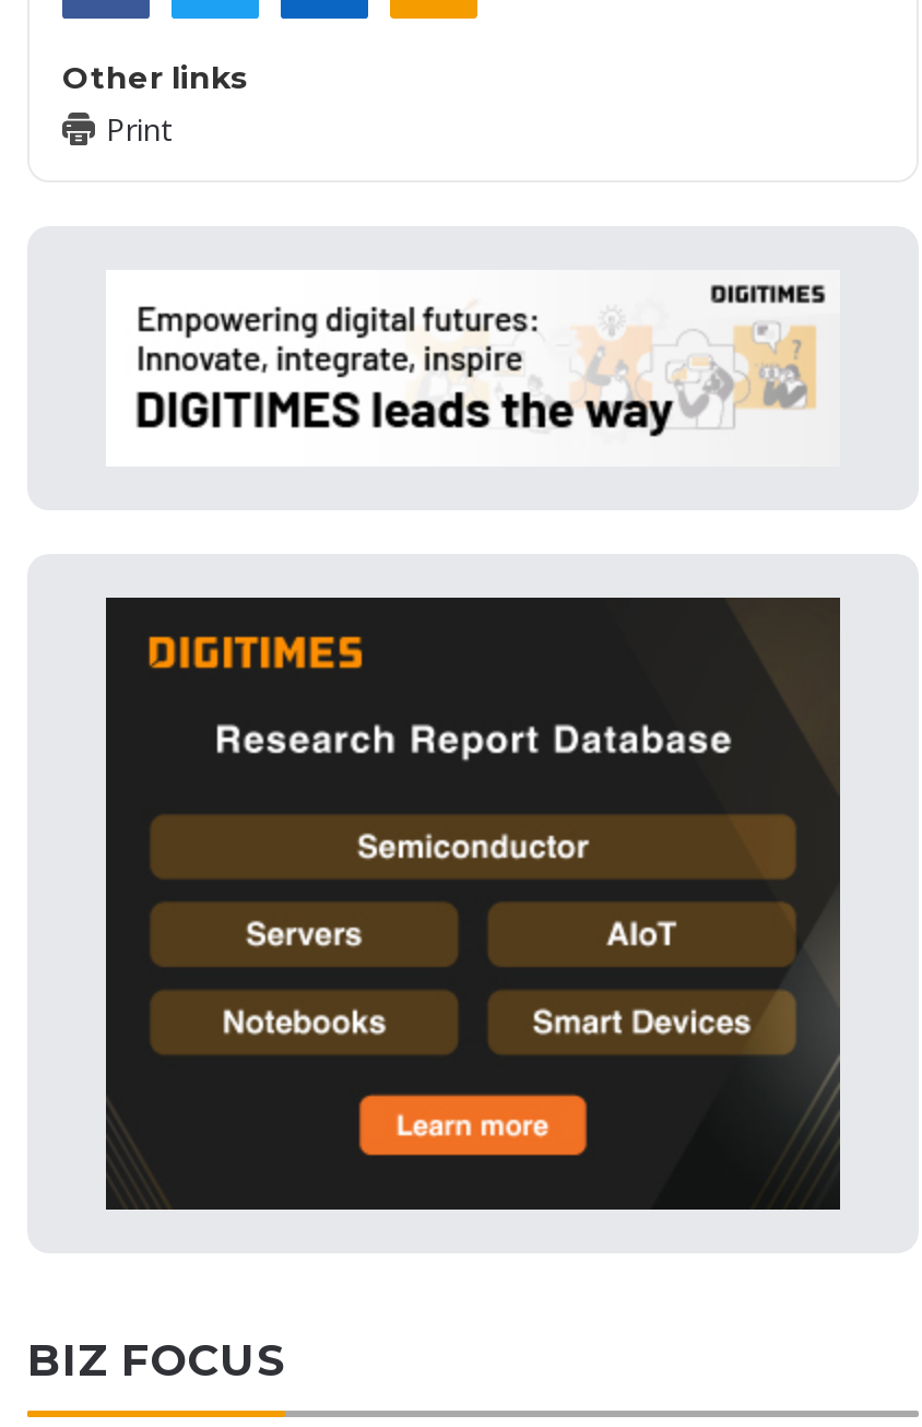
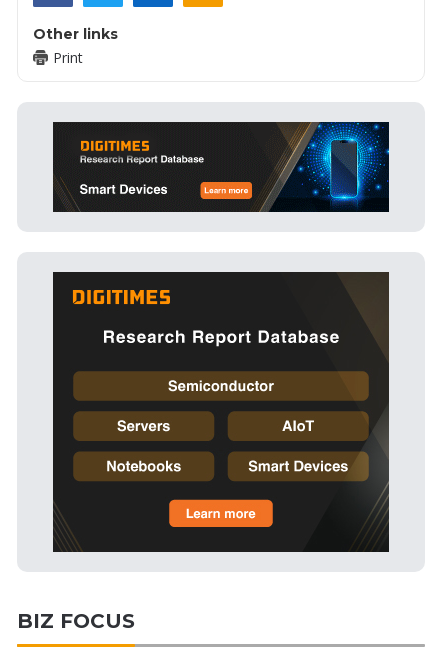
- [image]
+ [image]
